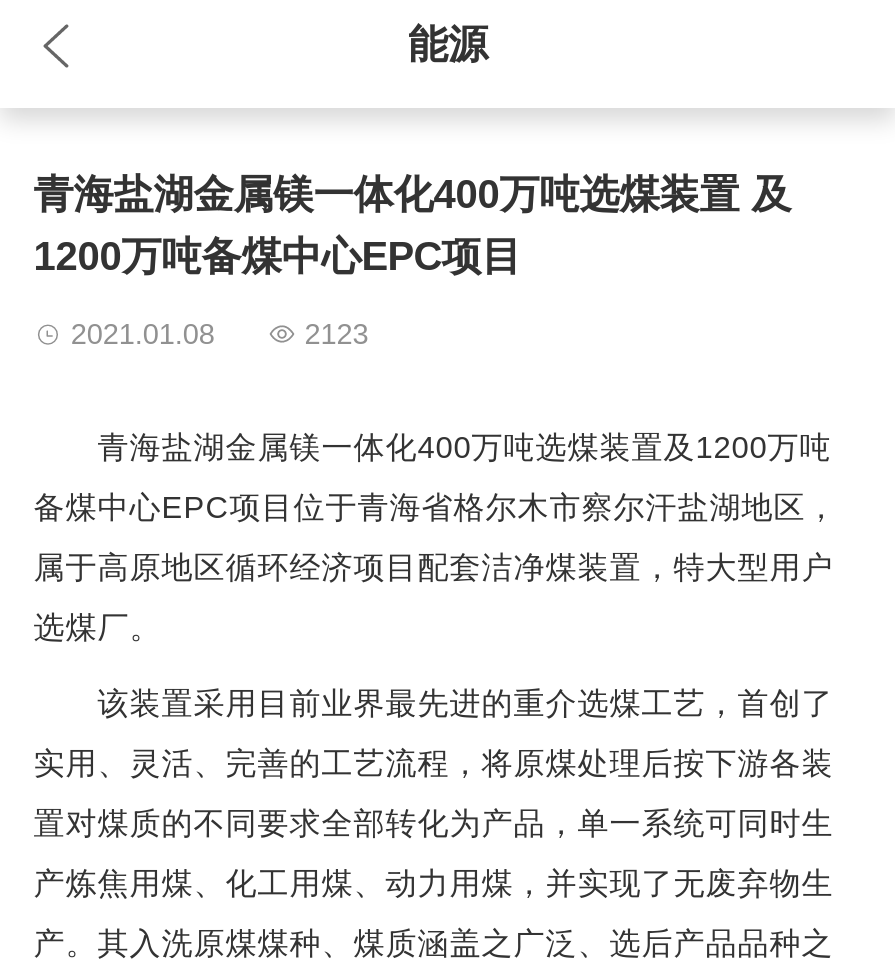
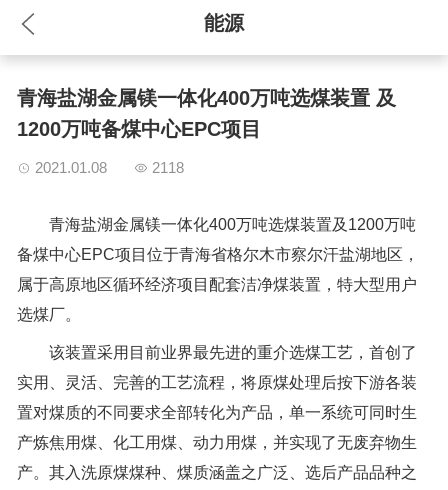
- 2123
+ 2118
